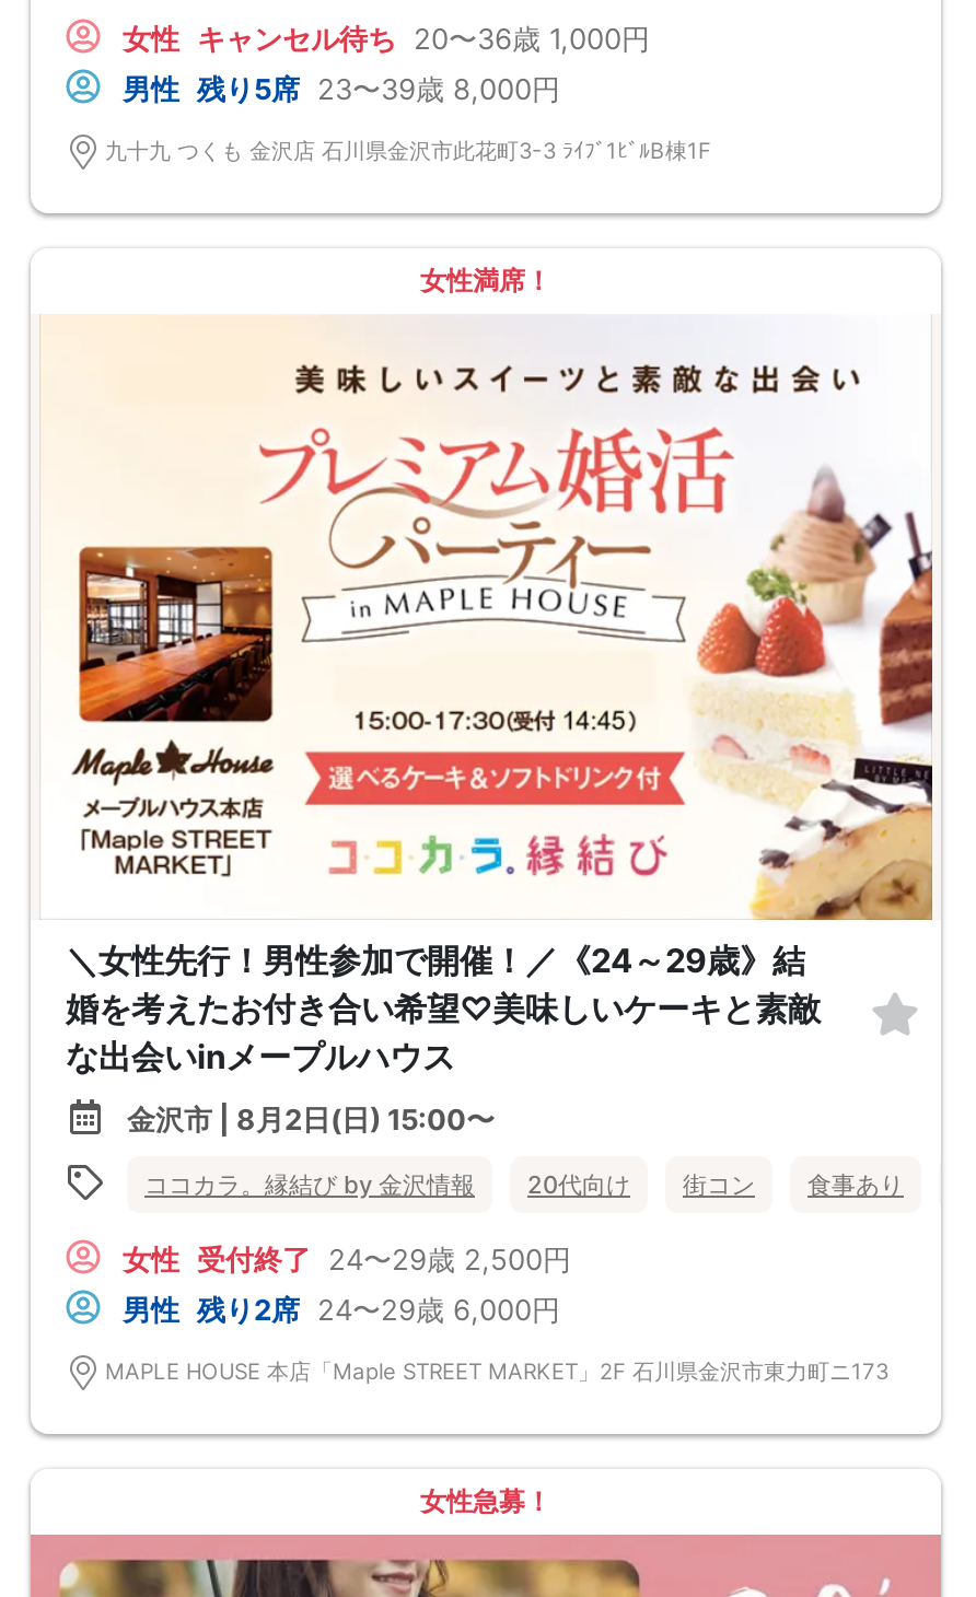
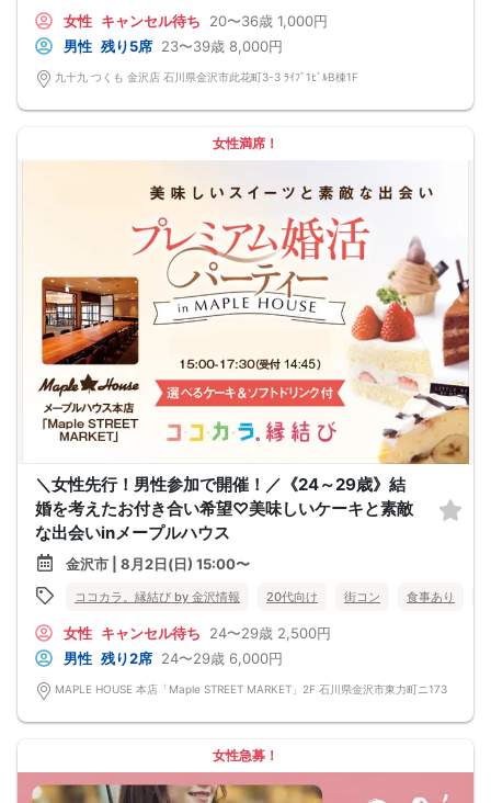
- 女性 受付終了 24〜29歳 2,500円
+ 女性 キャンセル待ち 24〜29歳 2,500円
